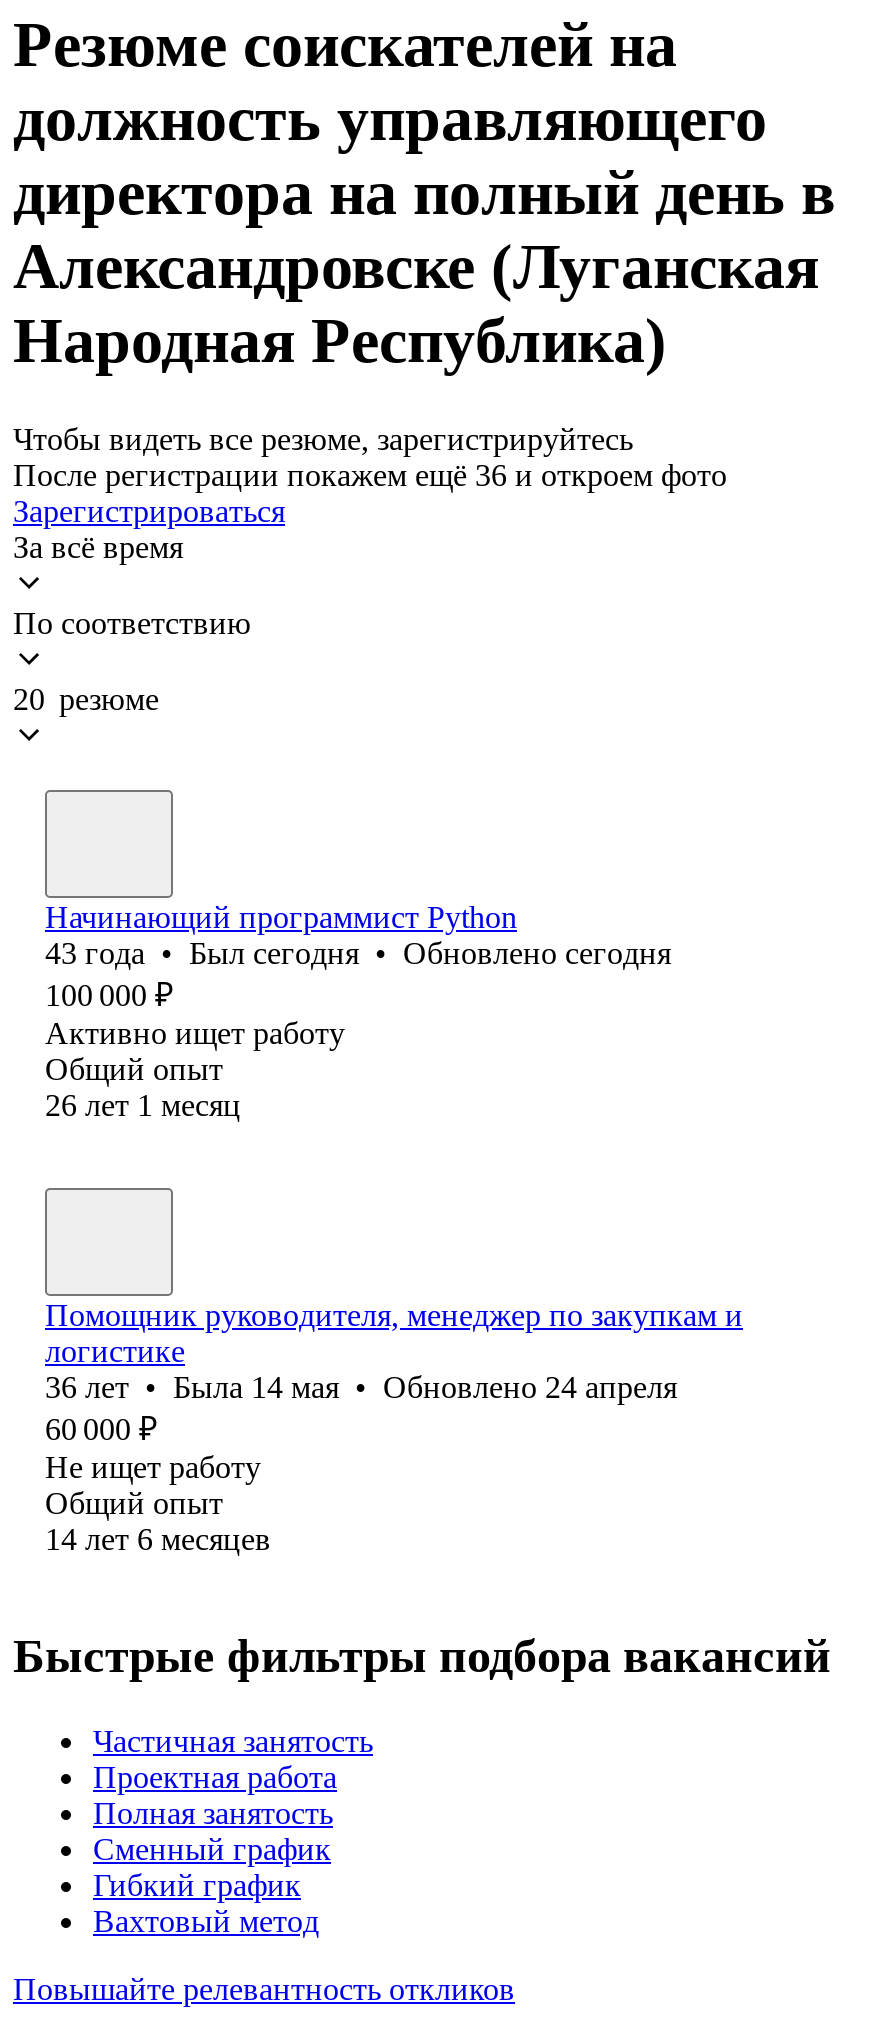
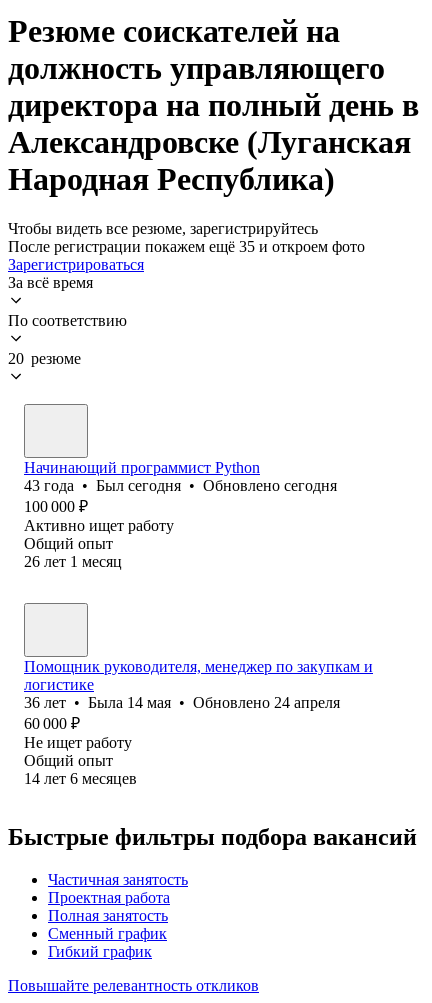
- После регистрации покажем ещё 36 и откроем фото
+ После регистрации покажем ещё 35 и откроем фото

- Вахтовый метод
